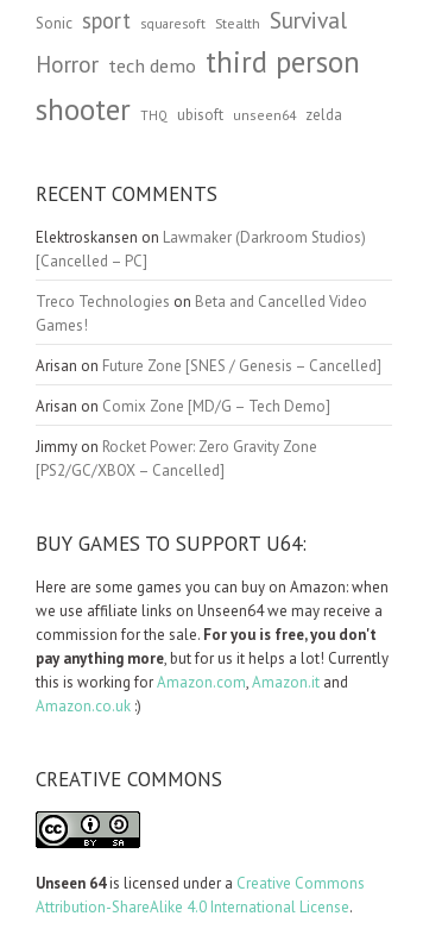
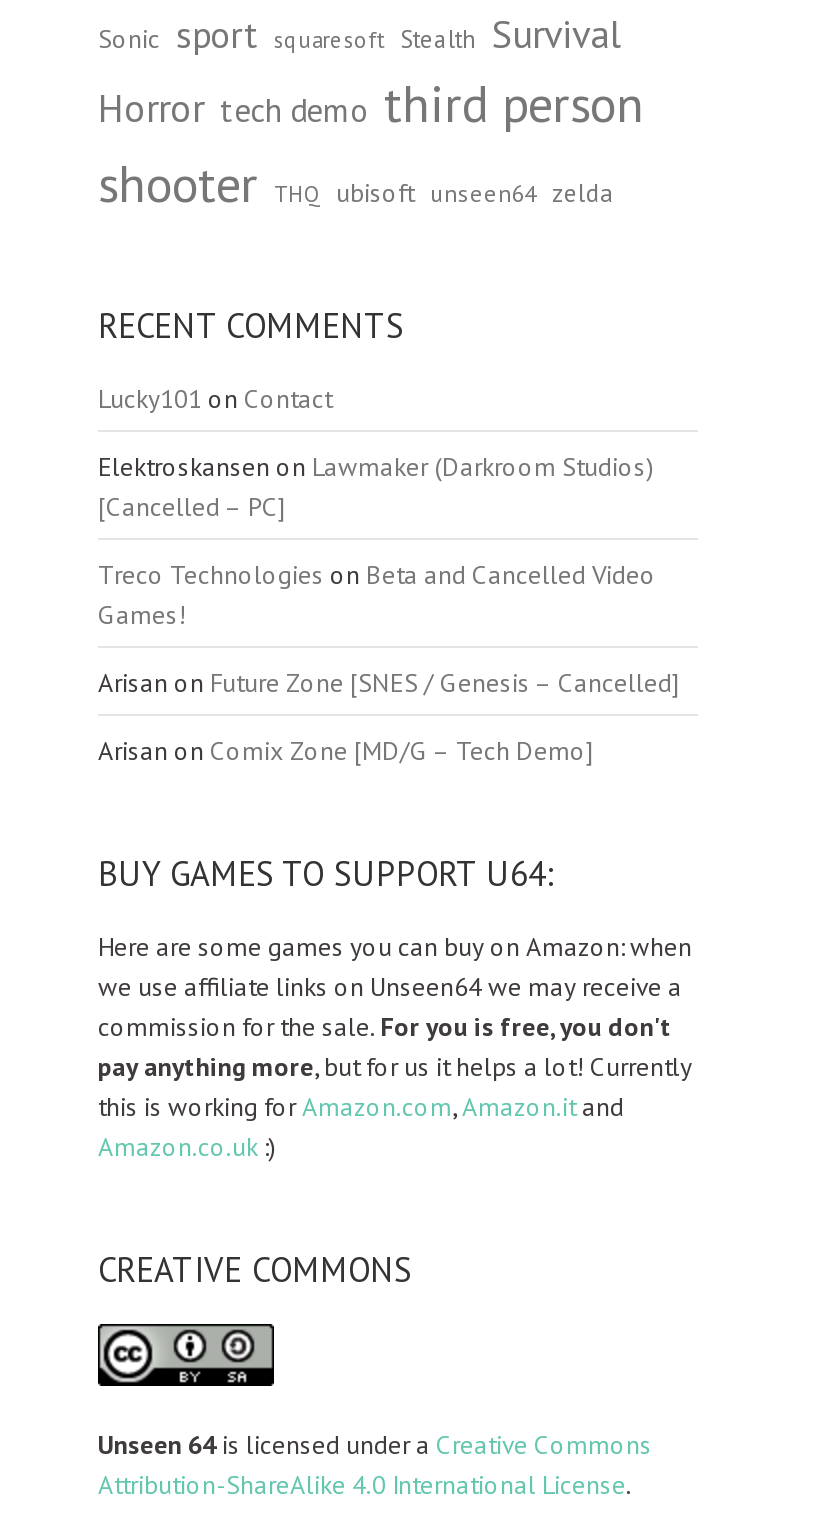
+ Lucky101 on Contact

moved down: Elektroskansen on Lawmaker (Darkroom Studios) | [Cancelled – PC] | Treco Technologies on Beta and Cancelled Video | Games! | Arisan on Future Zone [SNES / Genesis – Cancelled] | Arisan on Comix Zone [MD/G – Tech Demo]

- Jimmy on Rocket Power: Zero Gravity Zone
- [PS2/GC/XBOX – Cancelled]
